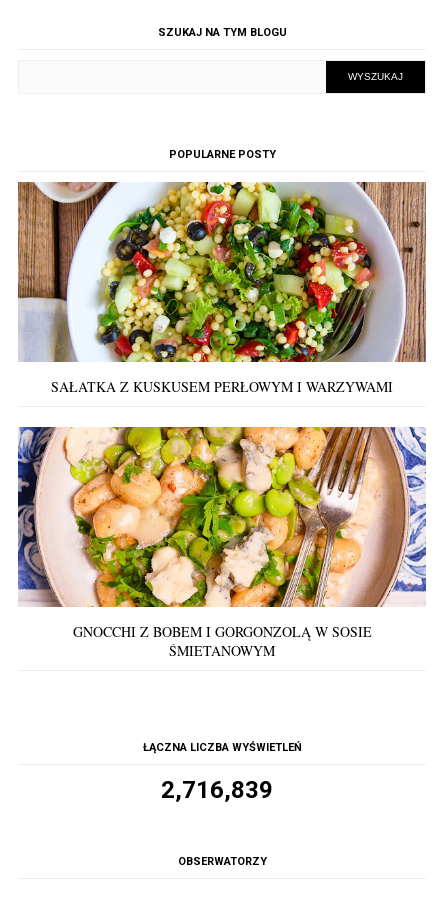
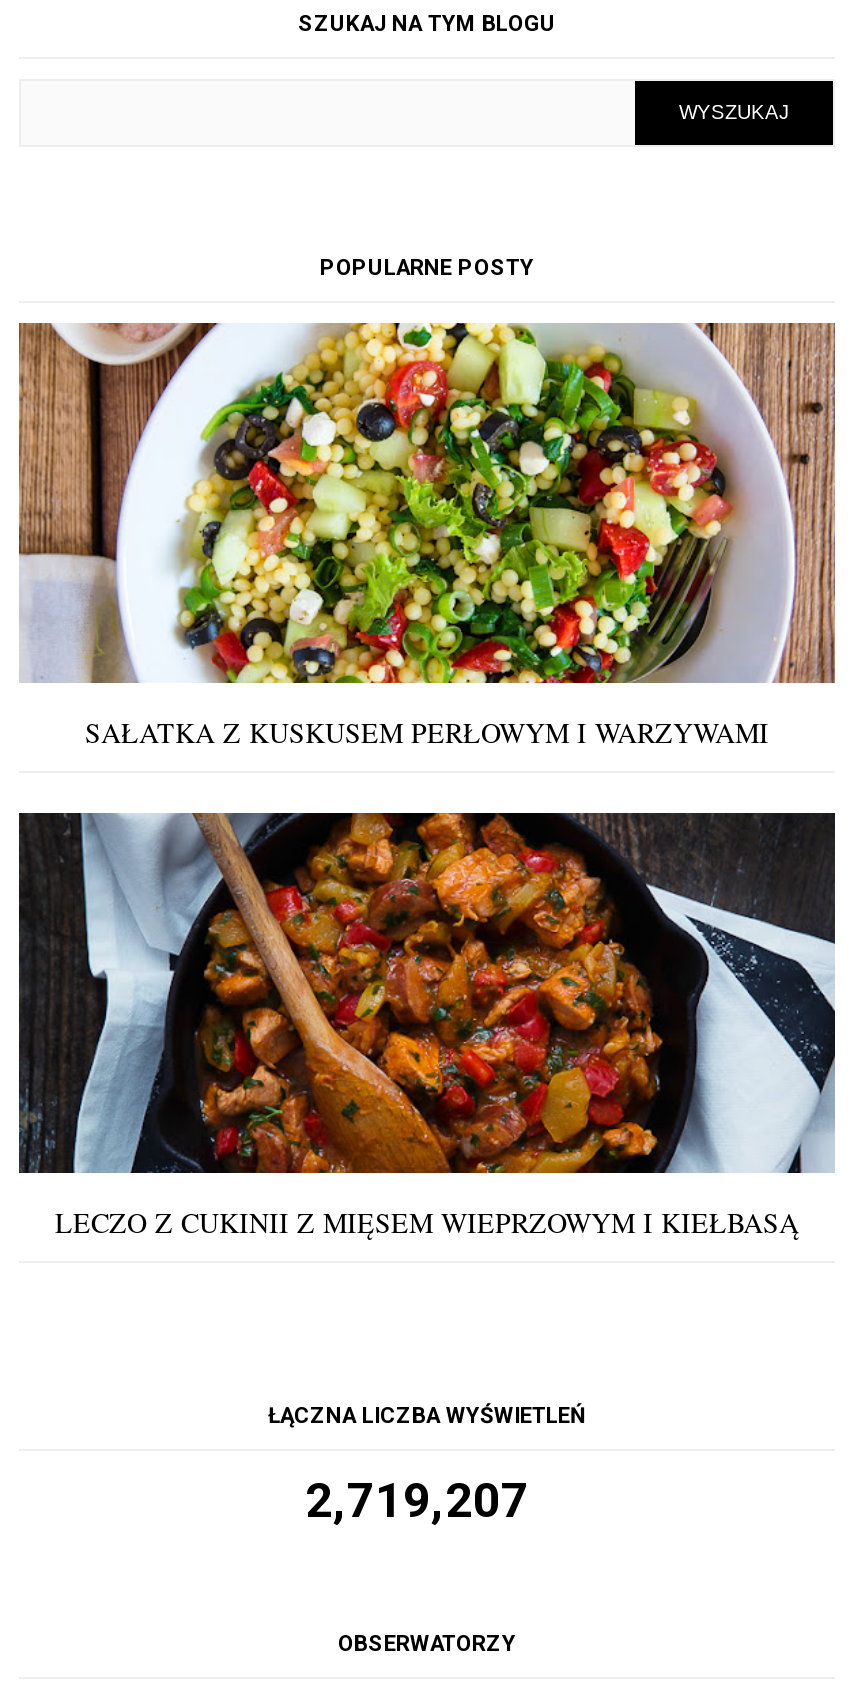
- [image]
- GNOCCHI Z BOBEM I GORGONZOLĄ W SOSIE
- ŚMIETANOWYM
+ [image]
+ LECZO Z CUKINII Z MIĘSEM WIEPRZOWYM I KIEŁBASĄ

- 2,716,839
+ 2,719,207
